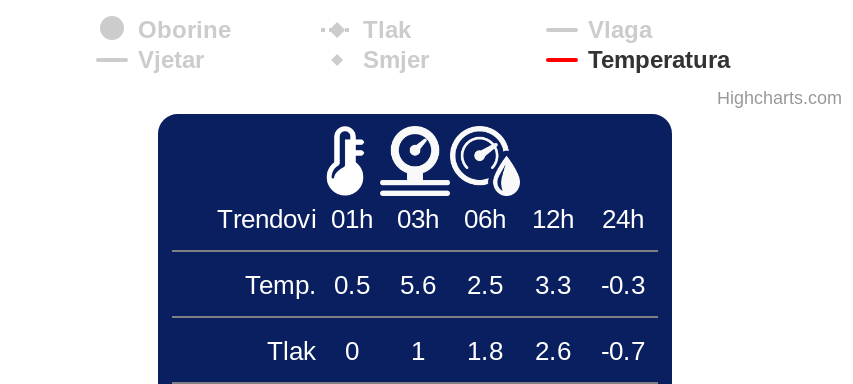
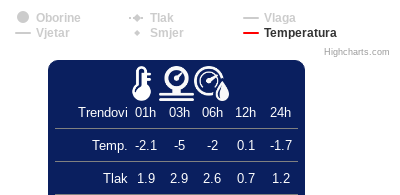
- Temp. 0.5
- 5.6
- 2.5
- 3.3
- -0.3
+ Temp. -2.1
+ -5
+ -2
+ 0.1
+ -1.7

- Tlak
- 0
- 1
- 1.8
+ Tlak 1.9
+ 2.9

- -0.7
+ 0.7
+ 1.2
